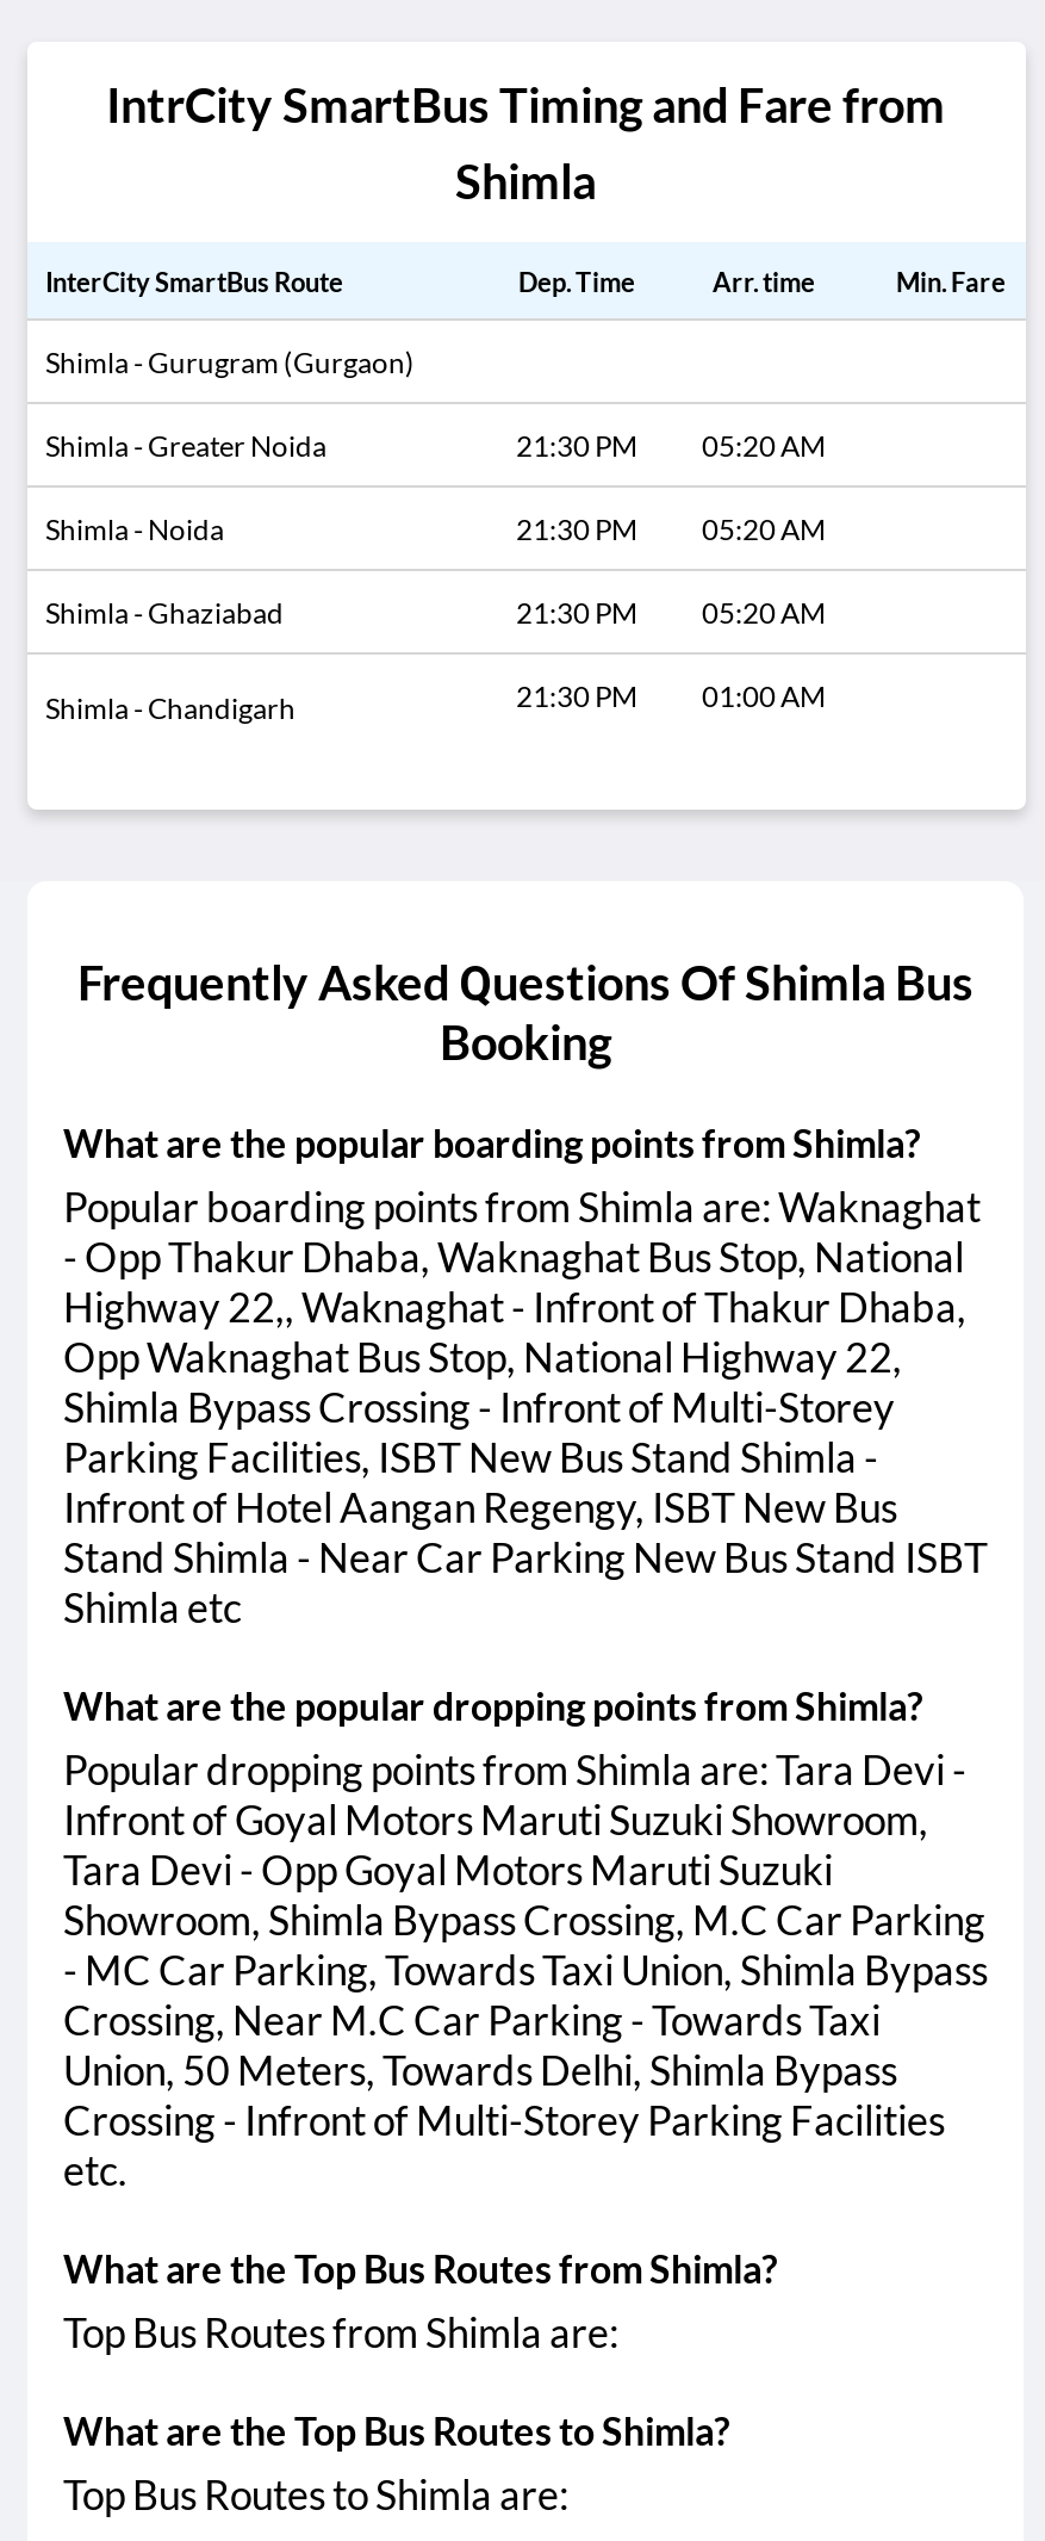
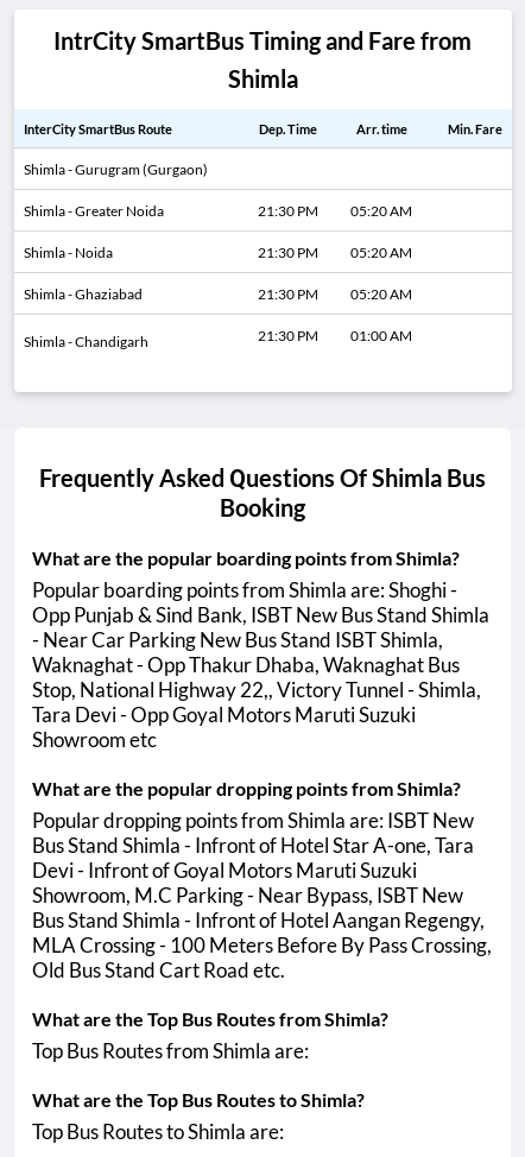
- Popular boarding points from Shimla are: Waknaghat
- - Opp Thakur Dhaba, Waknaghat Bus Stop, National
- Highway 22,, Waknaghat - Infront of Thakur Dhaba,
- Opp Waknaghat Bus Stop, National Highway 22,
- Shimla Bypass Crossing - Infront of Multi-Storey
- Parking Facilities, ISBT New Bus Stand Shimla -
- Infront of Hotel Aangan Regengy, ISBT New Bus
- Stand Shimla - Near Car Parking New Bus Stand ISBT
- Shimla etc
- Popular dropping points from Shimla are: Tara Devi -
- Infront of Goyal Motors Maruti Suzuki Showroom,
+ Popular boarding points from Shimla are: Shoghi -
+ Opp Punjab & Sind Bank, ISBT New Bus Stand Shimla
+ - Near Car Parking New Bus Stand ISBT Shimla,
+ Waknaghat - Opp Thakur Dhaba, Waknaghat Bus
+ Stop, National Highway 22,, Victory Tunnel - Shimla,

moved down: What are the popular dropping points from Shimla?

moved up: Tara Devi - Opp Goyal Motors Maruti Suzuki

- Showroom, Shimla Bypass Crossing, M.C Car Parking
- - MC Car Parking, Towards Taxi Union, Shimla Bypass
- Crossing, Near M.C Car Parking - Towards Taxi
- Union, 50 Meters, Towards Delhi, Shimla Bypass
- Crossing - Infront of Multi-Storey Parking Facilities
- etc.
+ Showroom etc
+ Popular dropping points from Shimla are: ISBT New
+ Bus Stand Shimla - Infront of Hotel Star A-one, Tara
+ Devi - Infront of Goyal Motors Maruti Suzuki
+ Showroom, M.C Parking - Near Bypass, ISBT New
+ Bus Stand Shimla - Infront of Hotel Aangan Regengy,
+ MLA Crossing - 100 Meters Before By Pass Crossing,
+ Old Bus Stand Cart Road etc.
